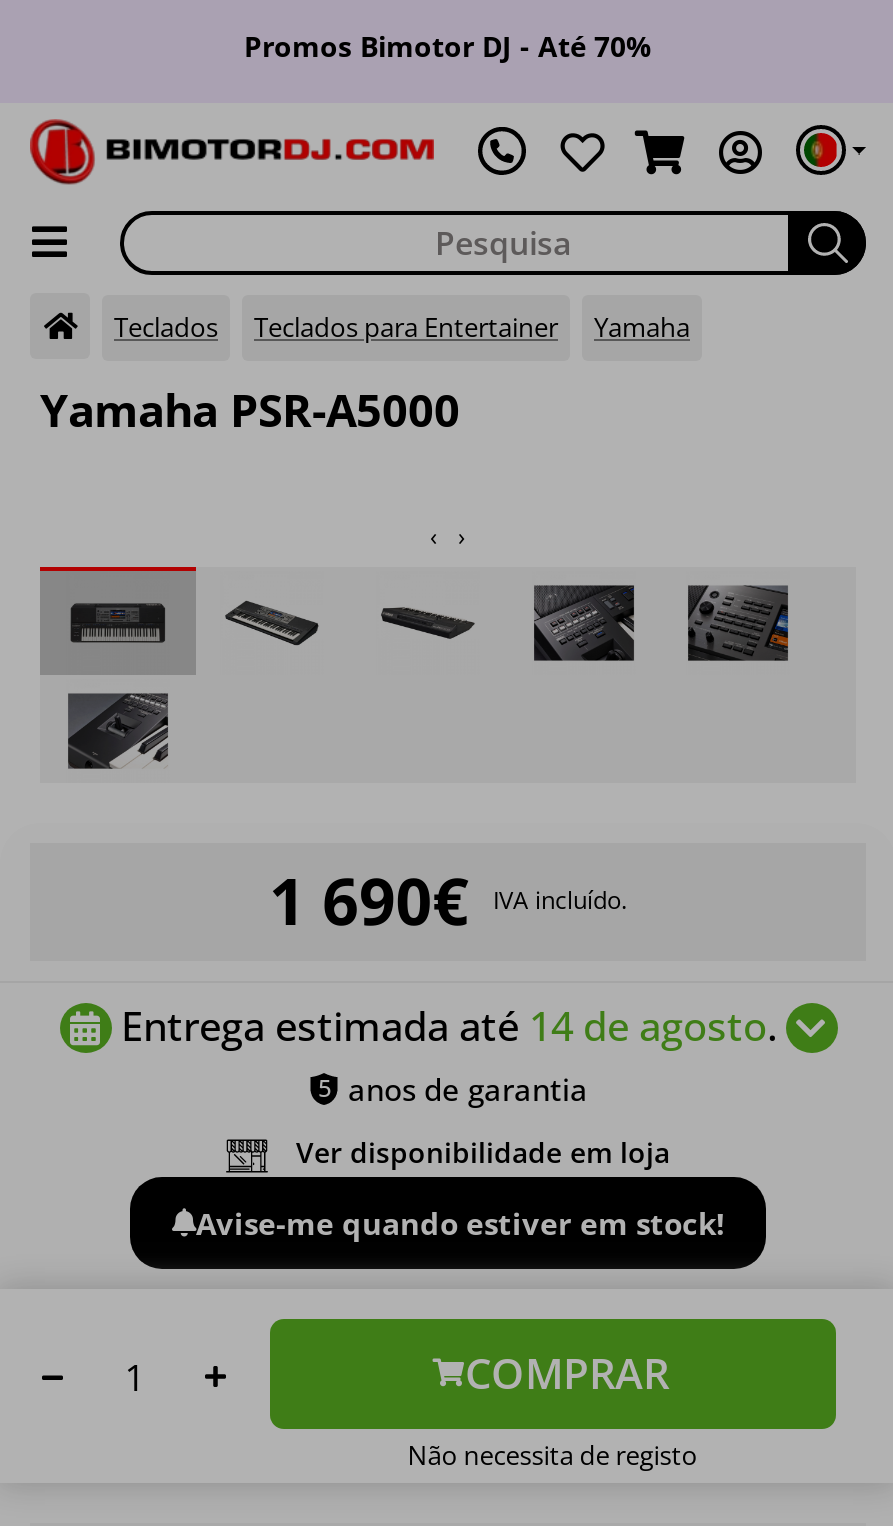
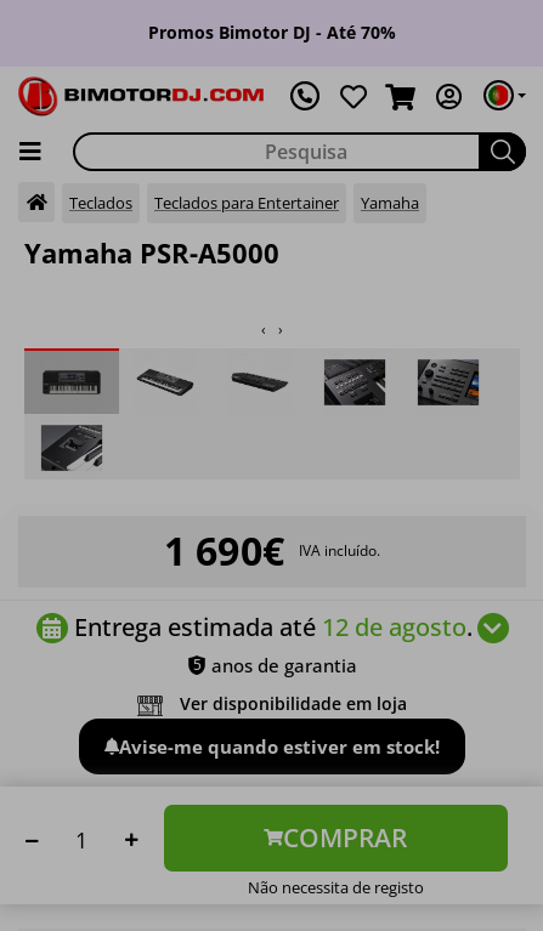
- Entrega estimada até 14 de agosto.
+ Entrega estimada até 12 de agosto.
